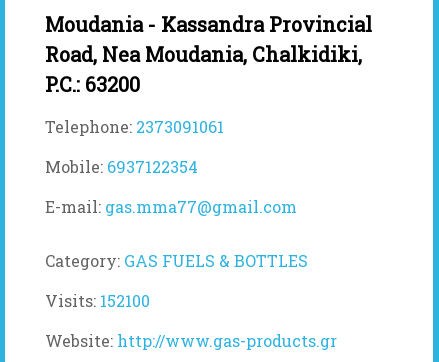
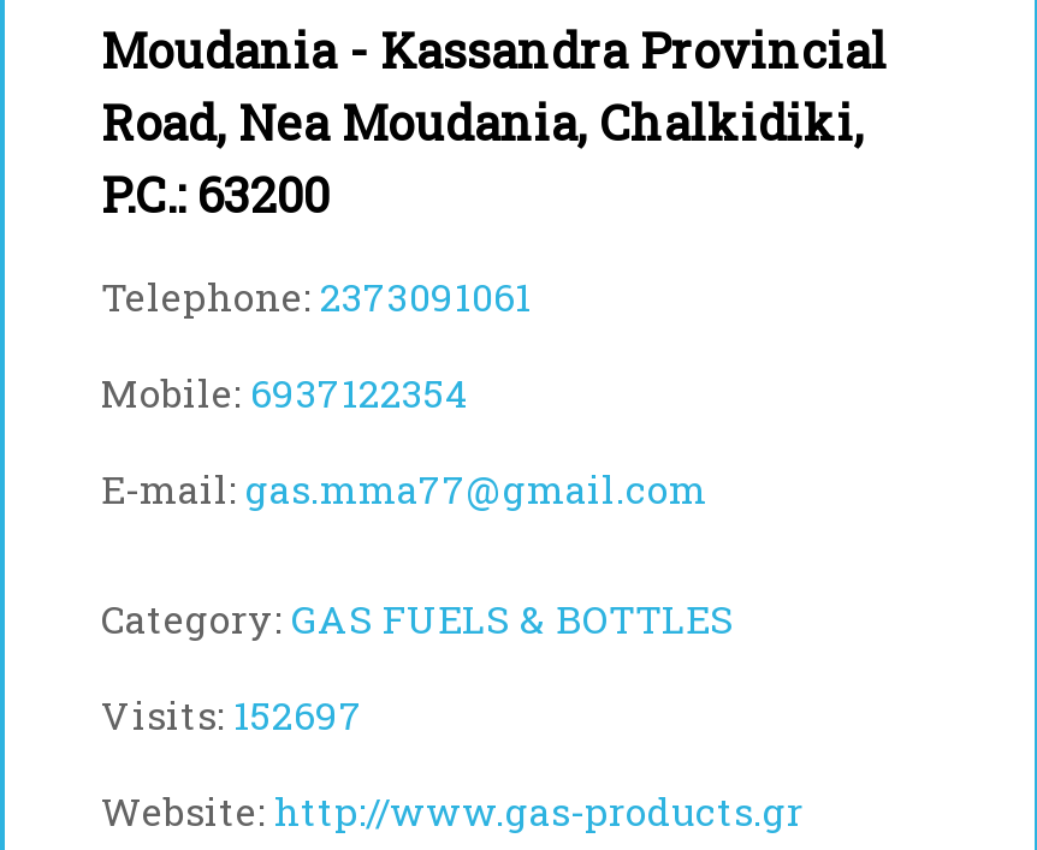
- Visits: 152100
+ Visits: 152697
